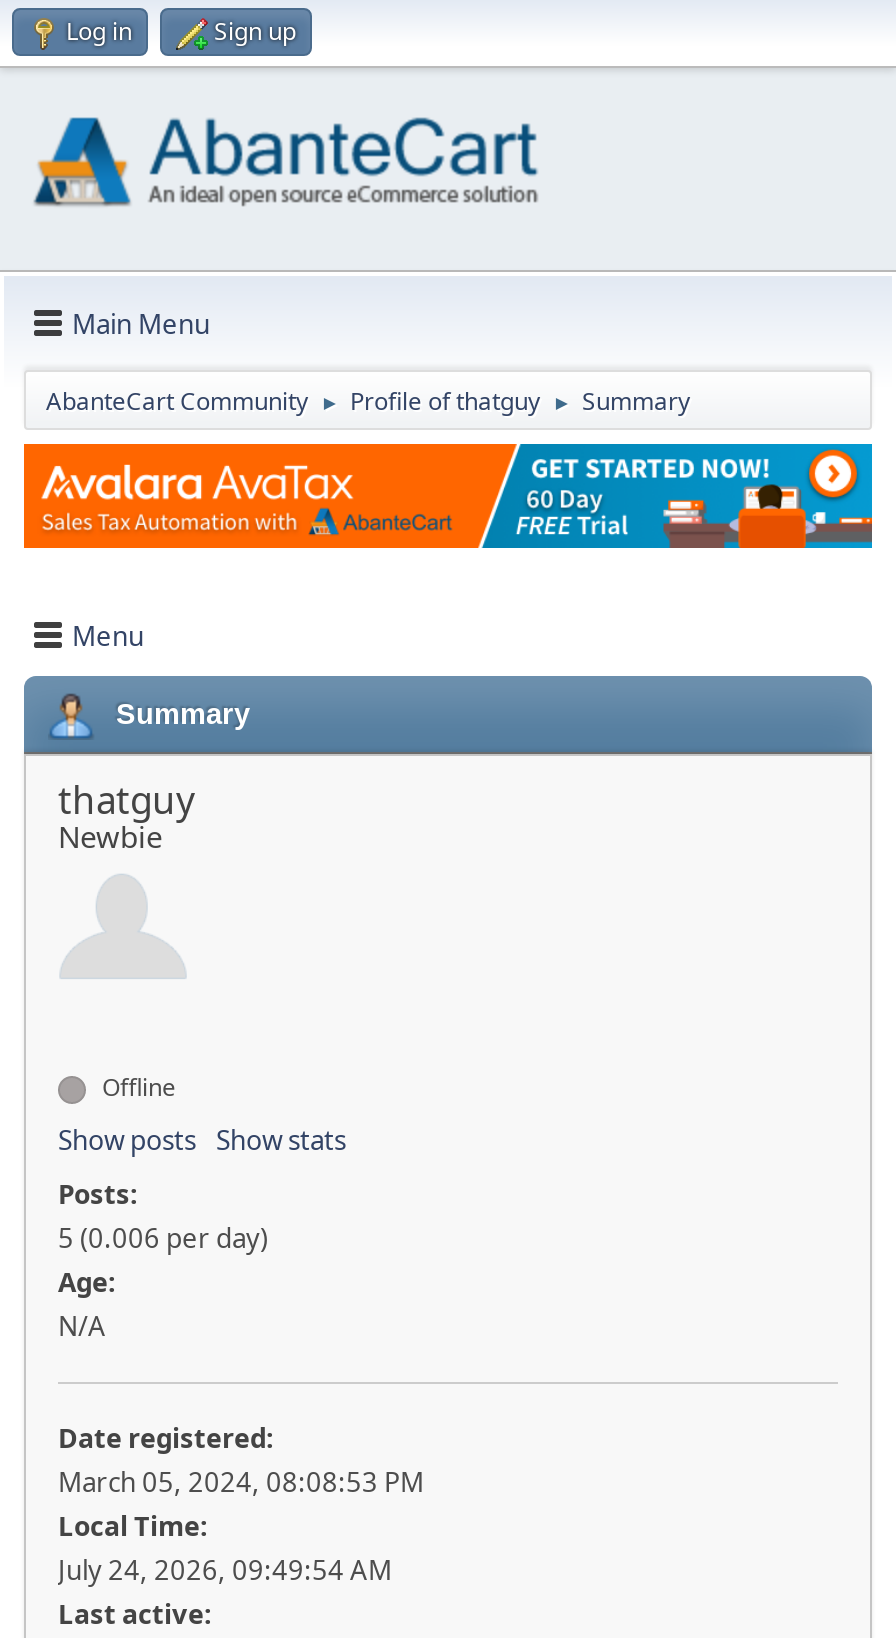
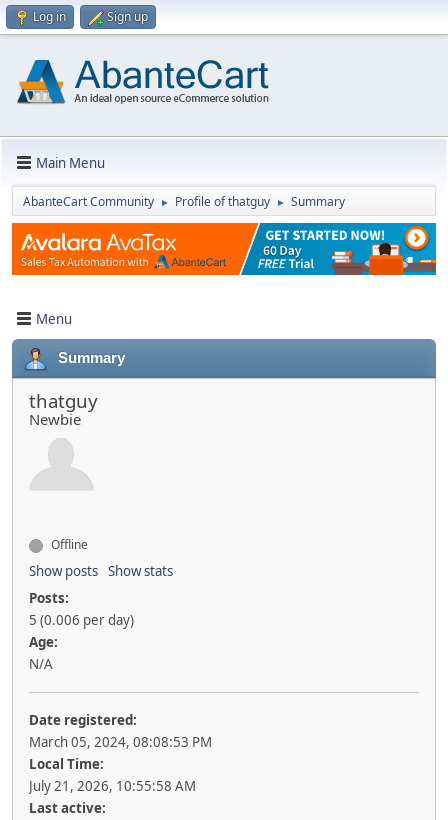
- July 24, 2026, 09:49:54 AM
+ July 21, 2026, 10:55:58 AM
